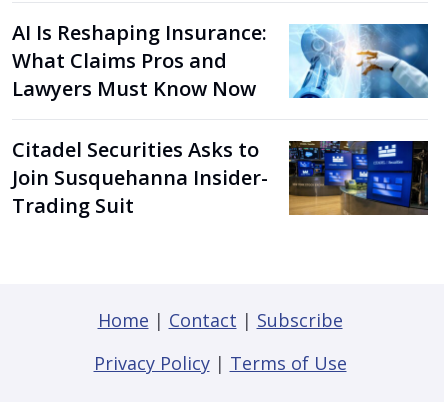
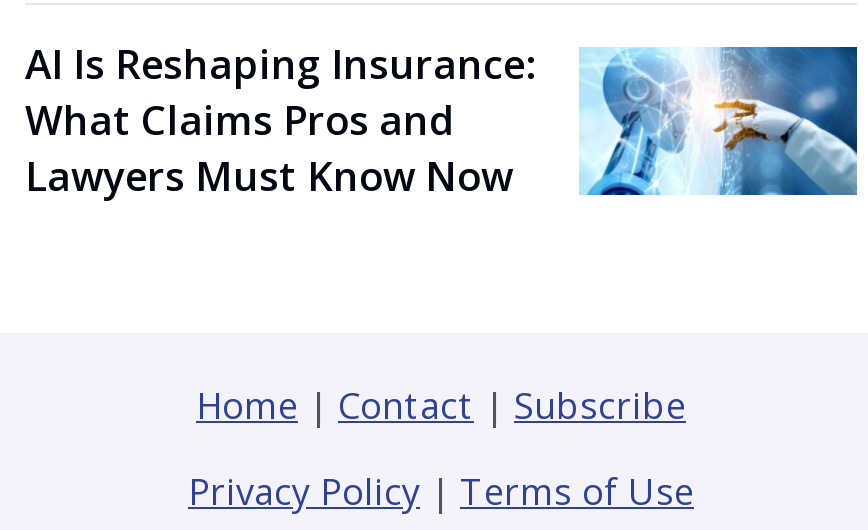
- [image]
- Citadel Securities Asks to
- Join Susquehanna Insider-
- Trading Suit
